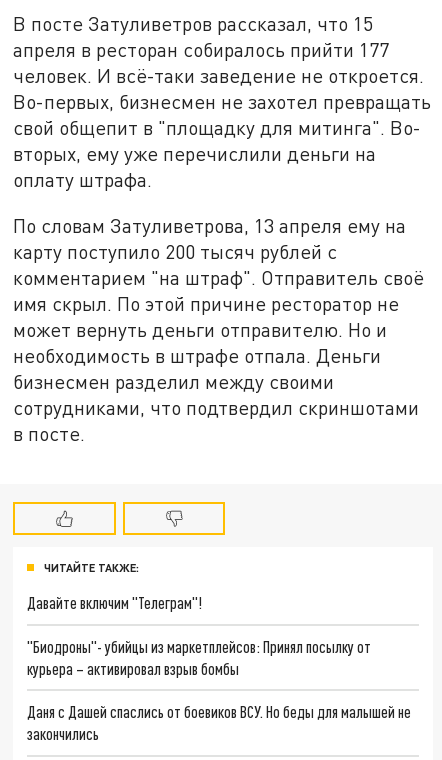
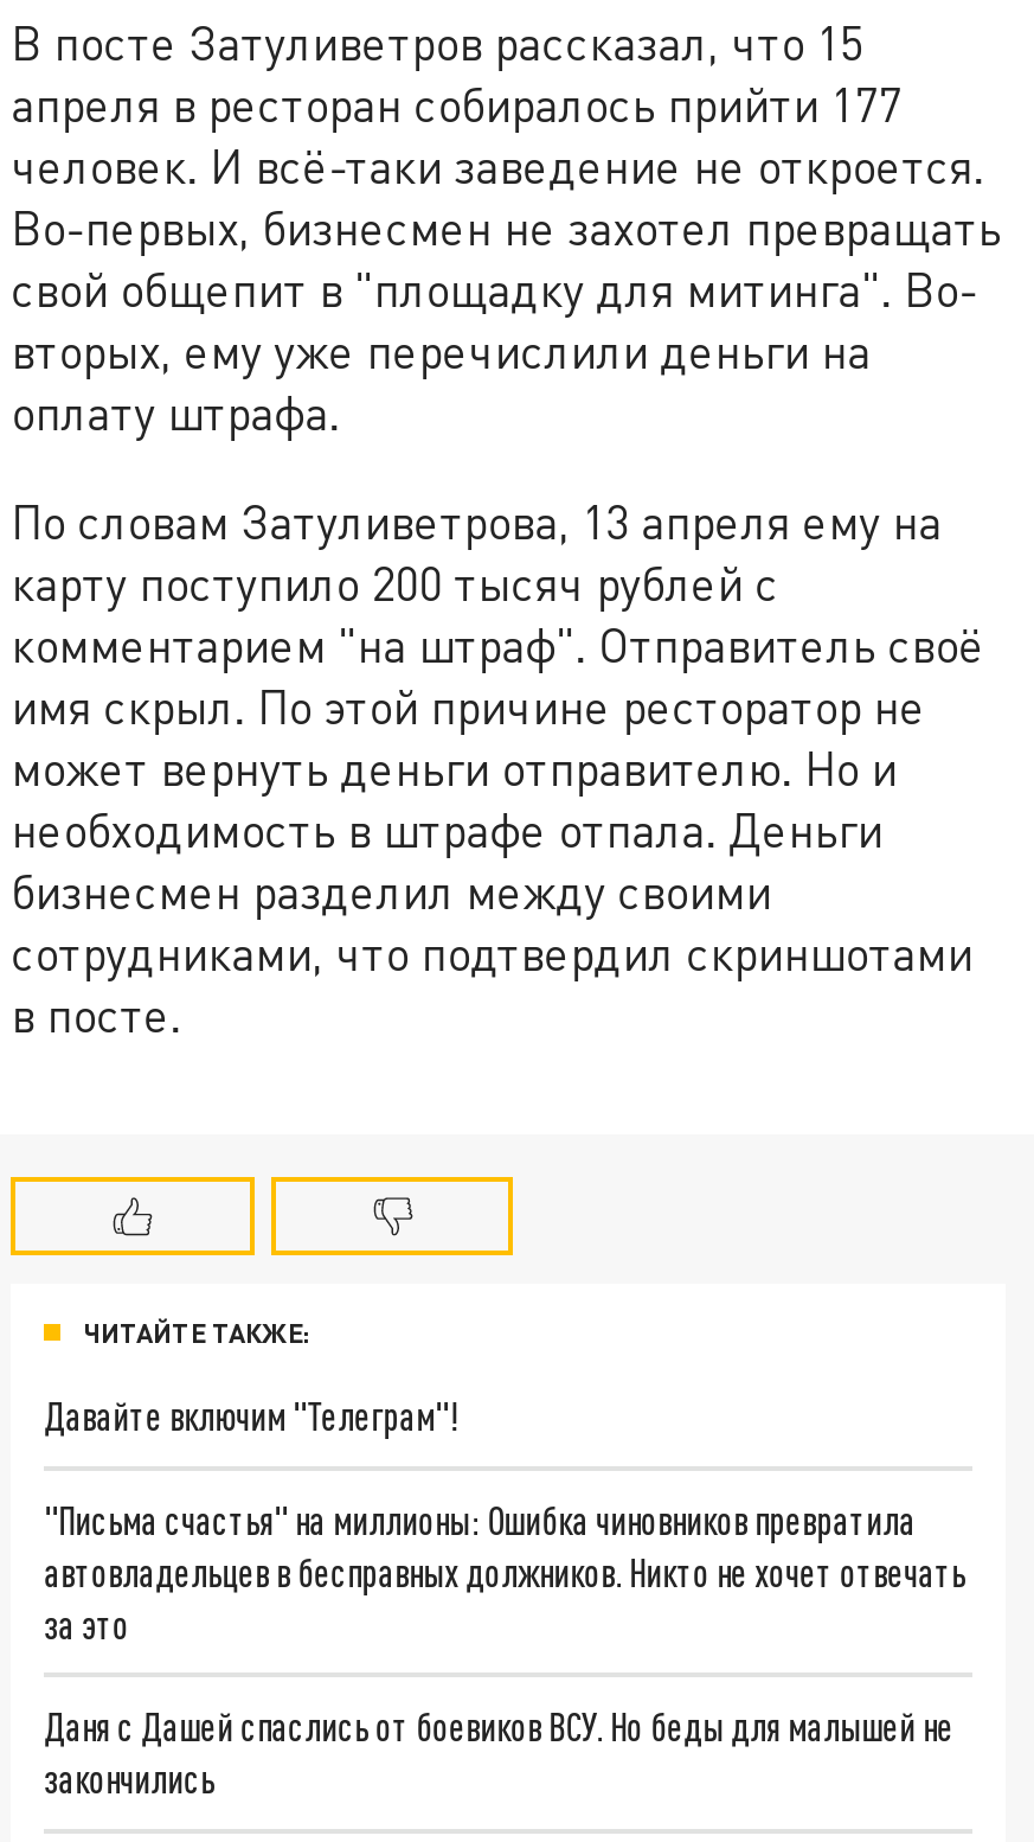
- "Биодроны"- убийцы из маркетплейсов: Принял посылку от
- курьера – активировал взрыв бомбы
+ "Письма счастья" на миллионы: Ошибка чиновников превратила
+ автовладельцев в бесправных должников. Никто не хочет отвечать
+ за это
